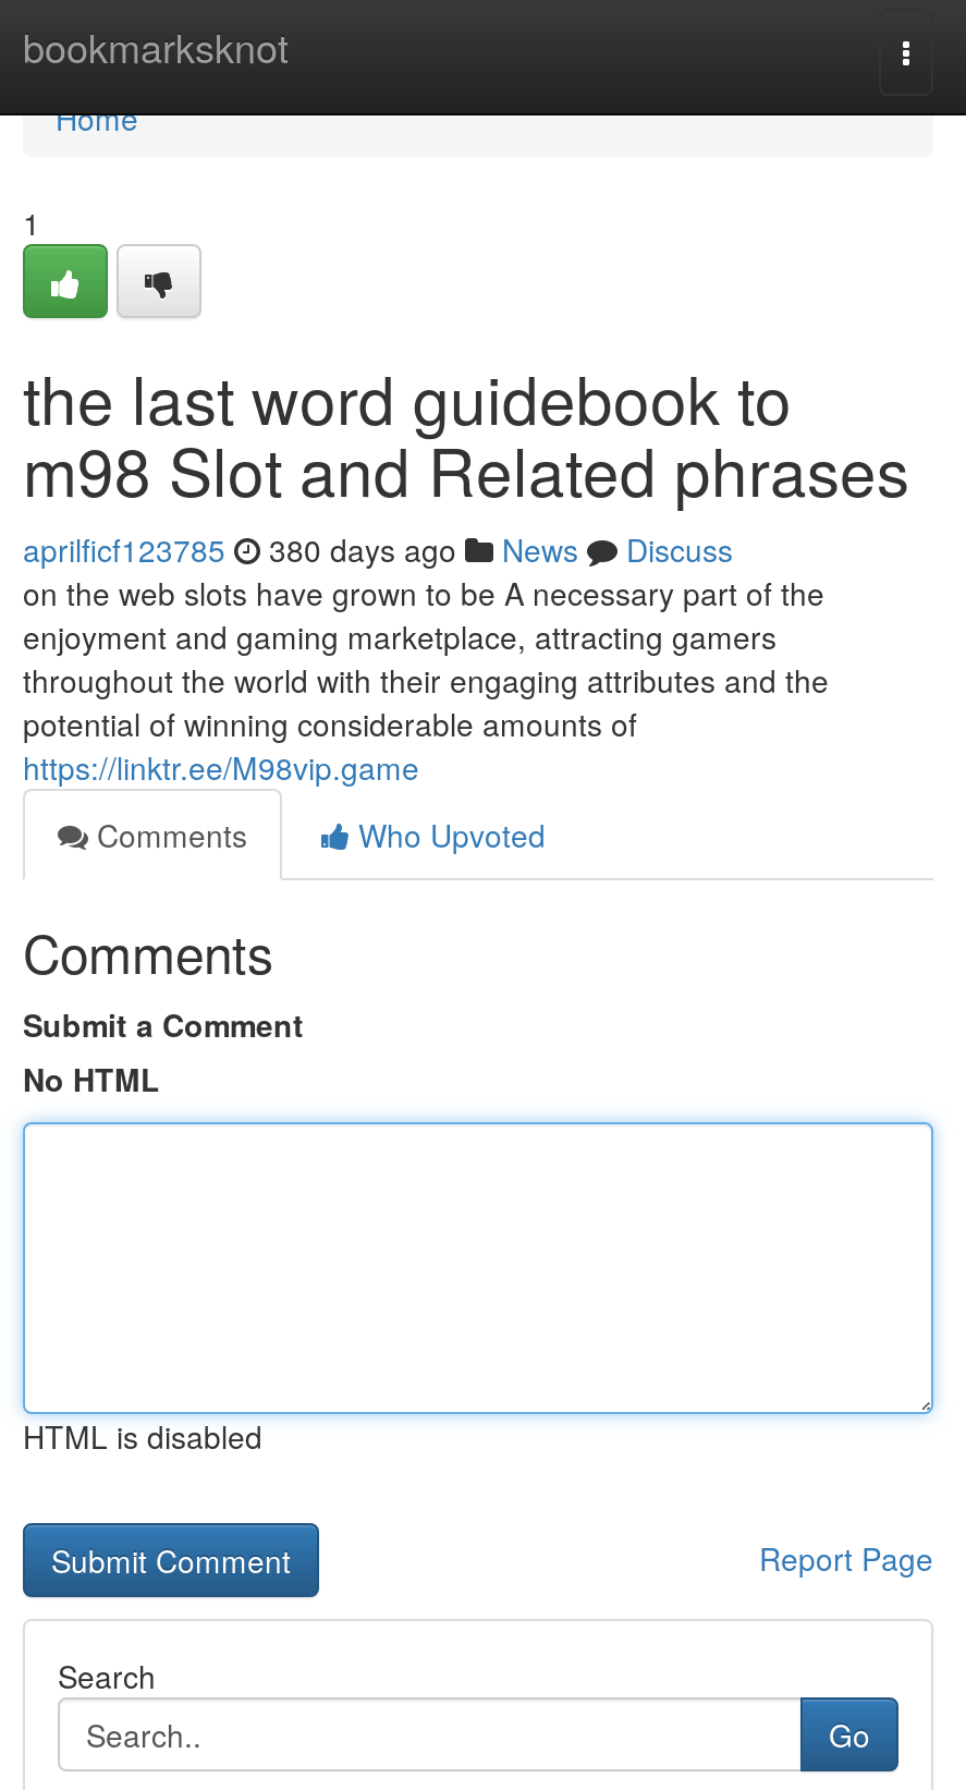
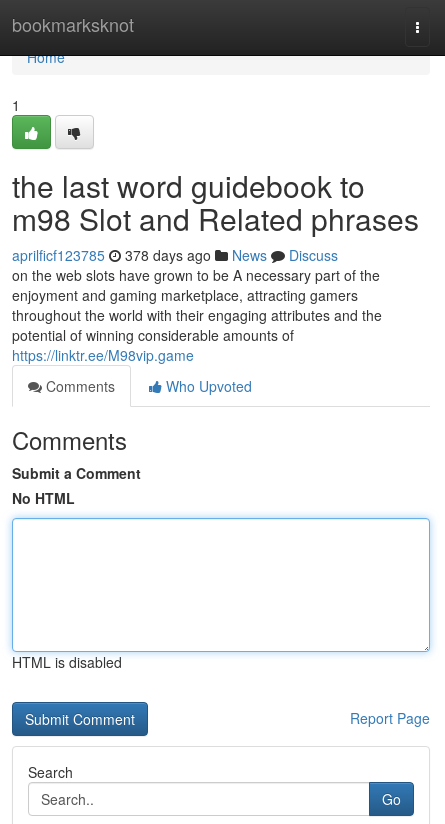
- aprilficf123785 380 days ago News Discuss
+ aprilficf123785 378 days ago News Discuss
